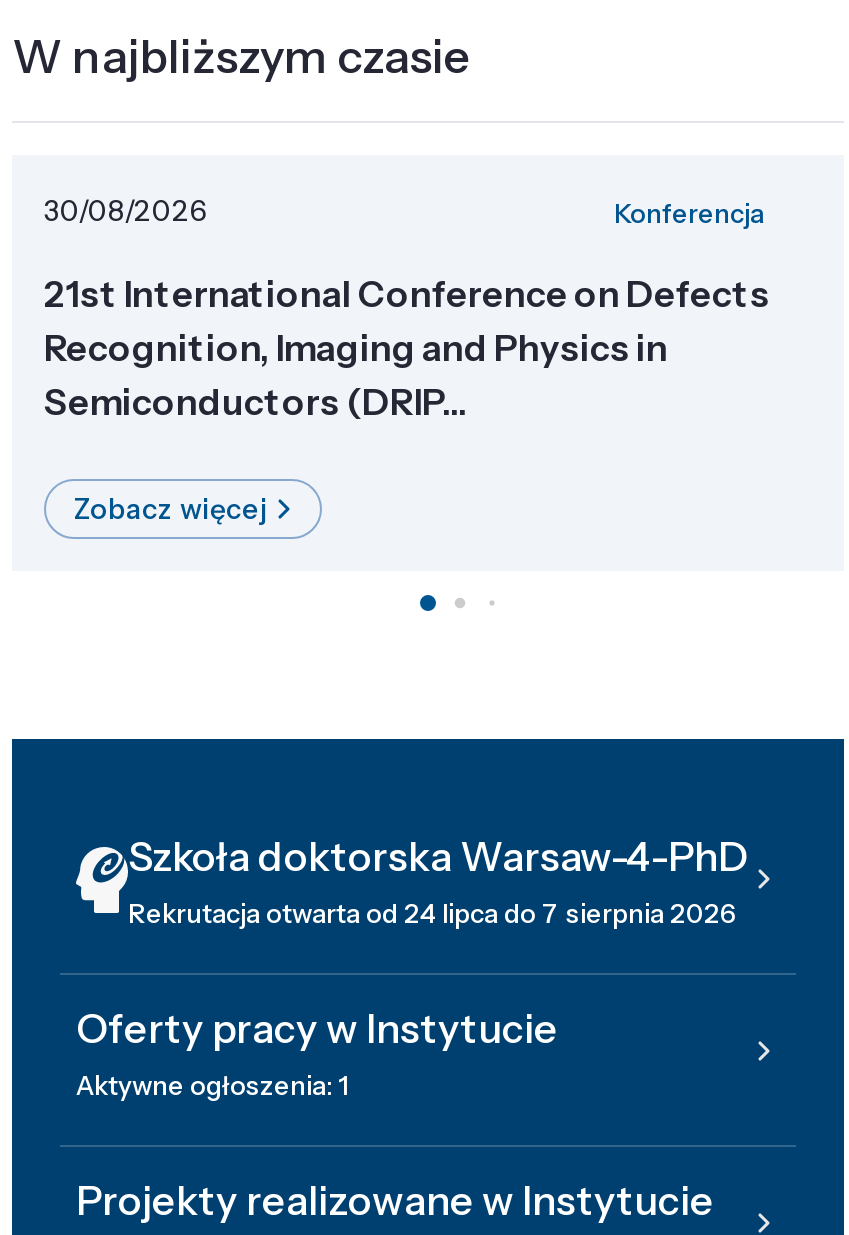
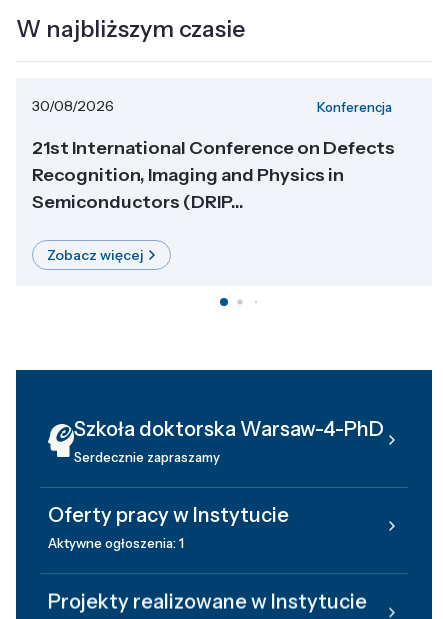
- Rekrutacja otwarta od 24 lipca do 7 sierpnia 2026
+ Serdecznie zapraszamy
